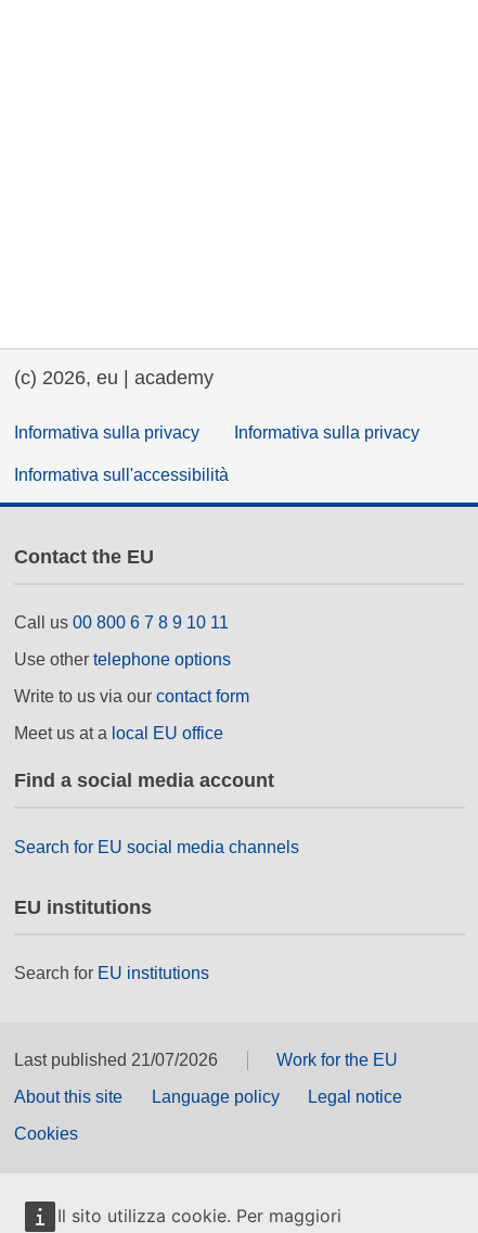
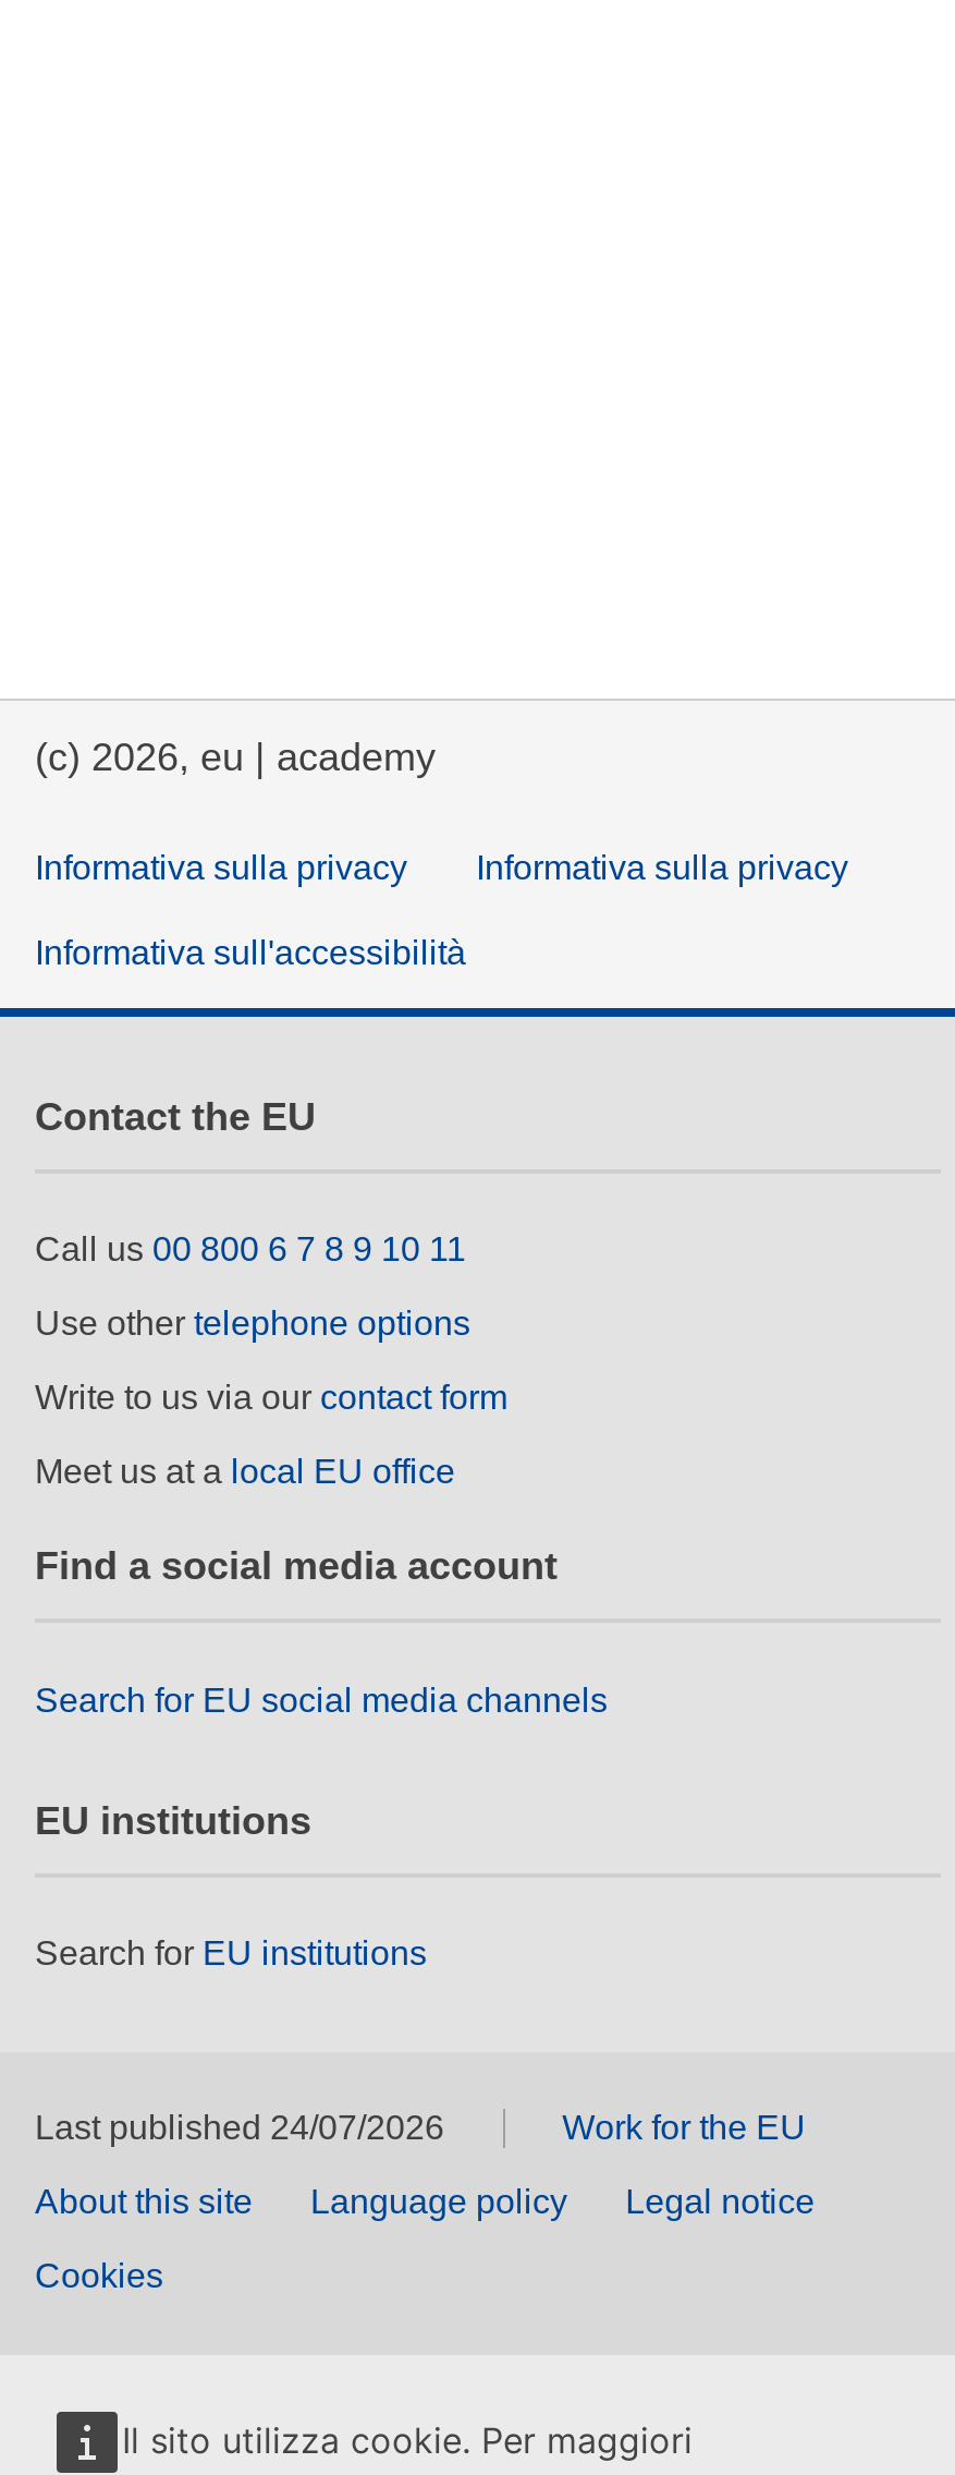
- Last published 21/07/2026
+ Last published 24/07/2026
